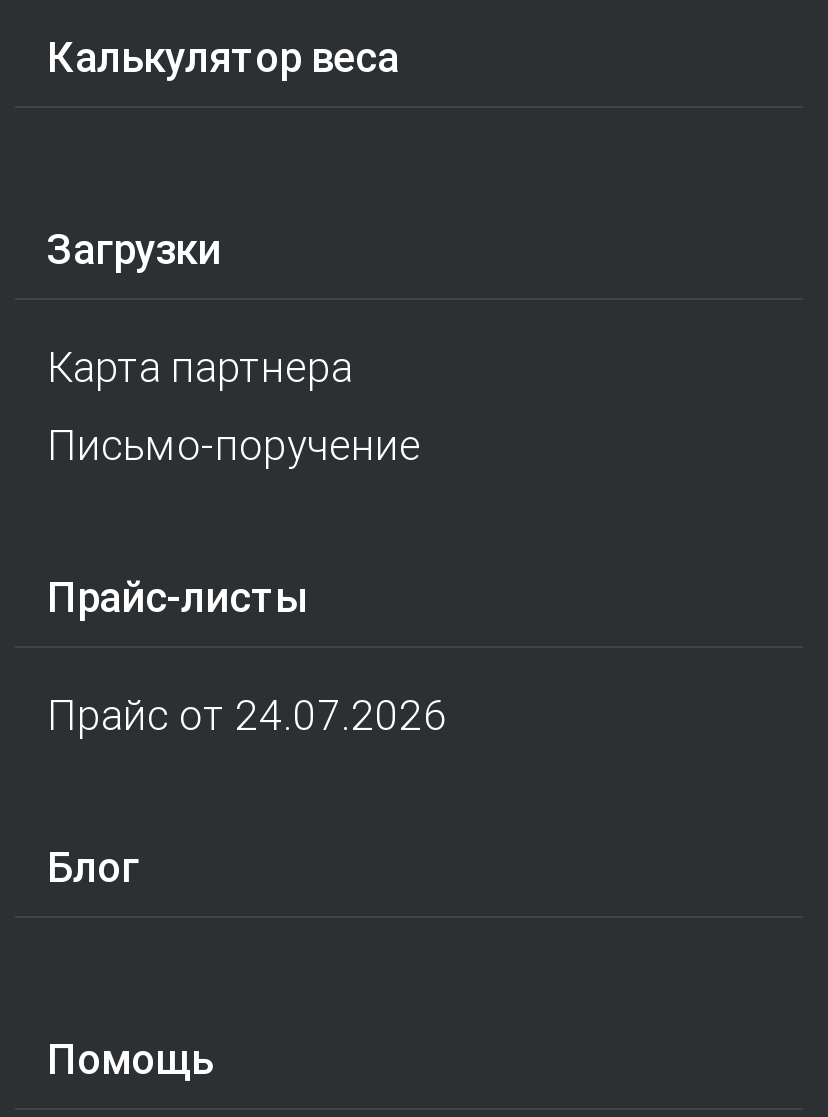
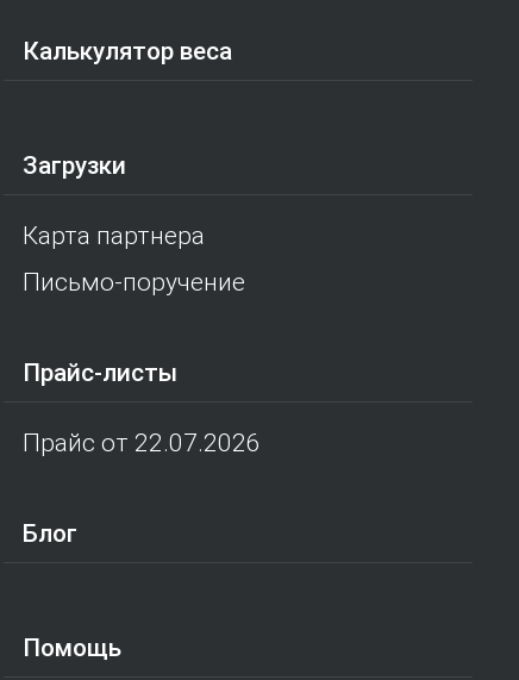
- Прайс от 24.07.2026
+ Прайс от 22.07.2026
